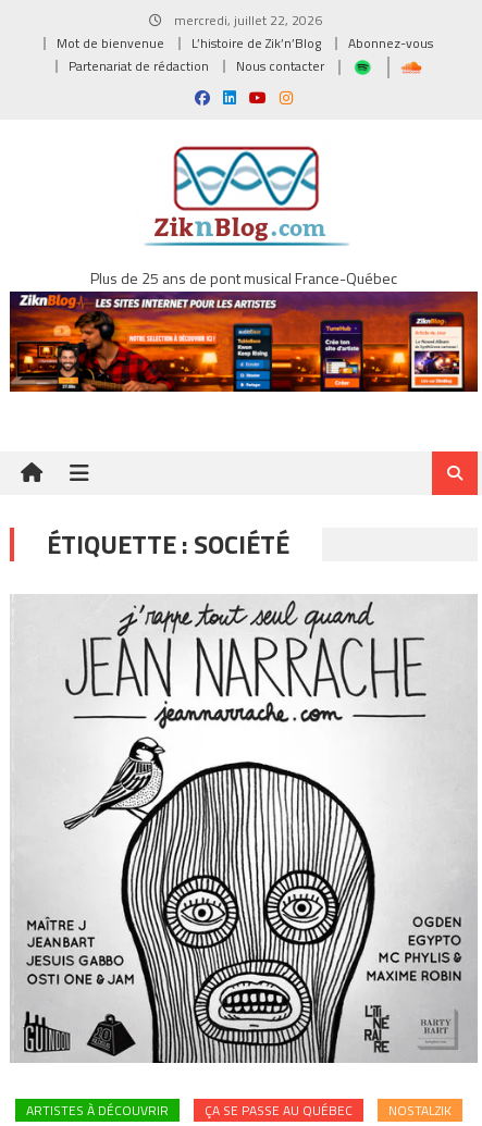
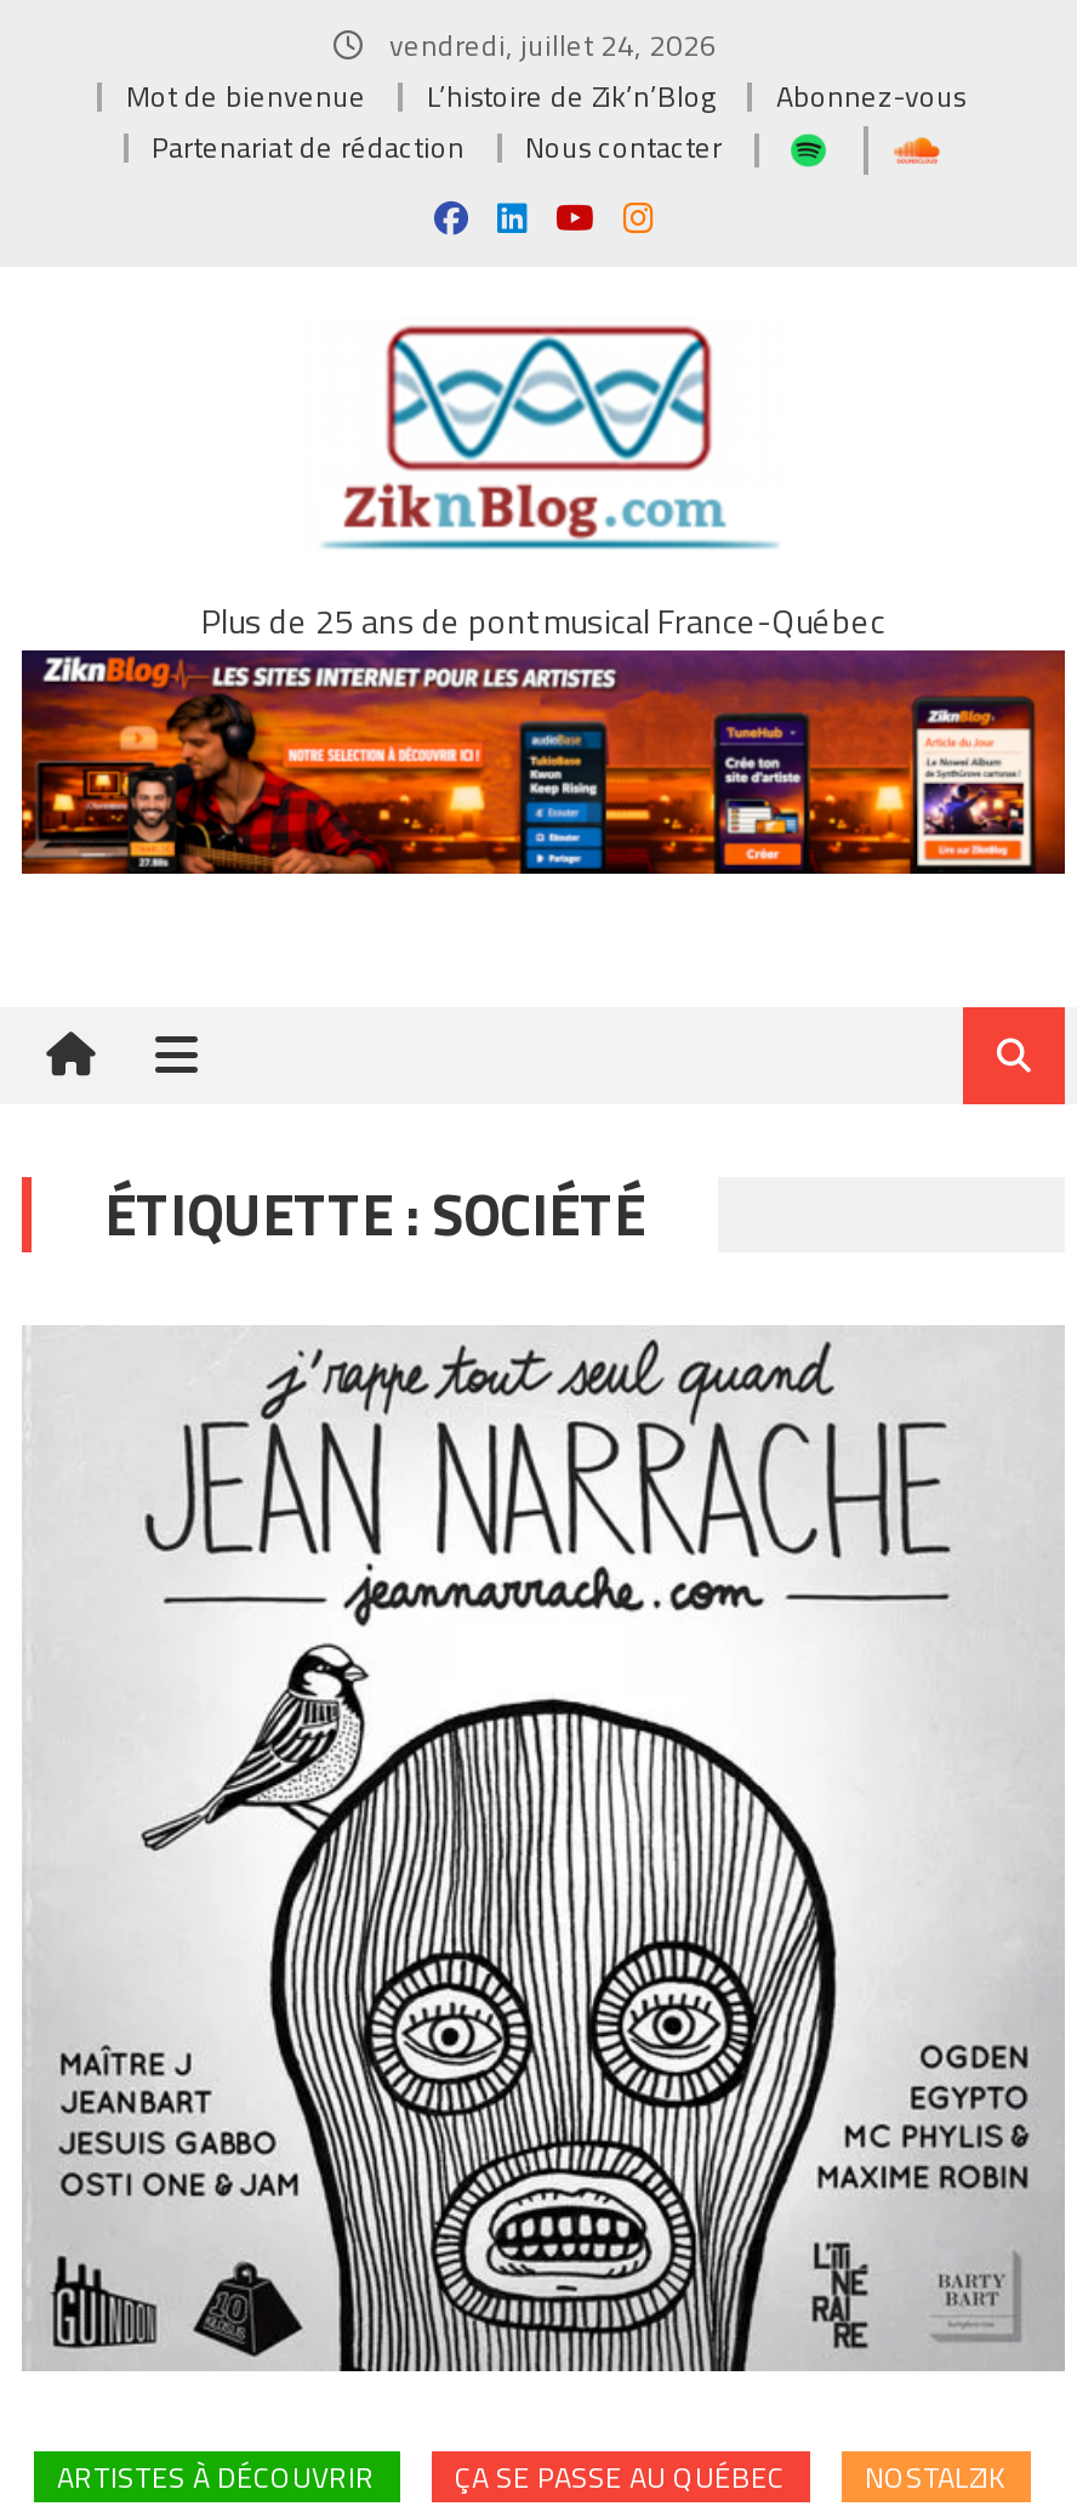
- mercredi, juillet 22, 2026
+ vendredi, juillet 24, 2026
